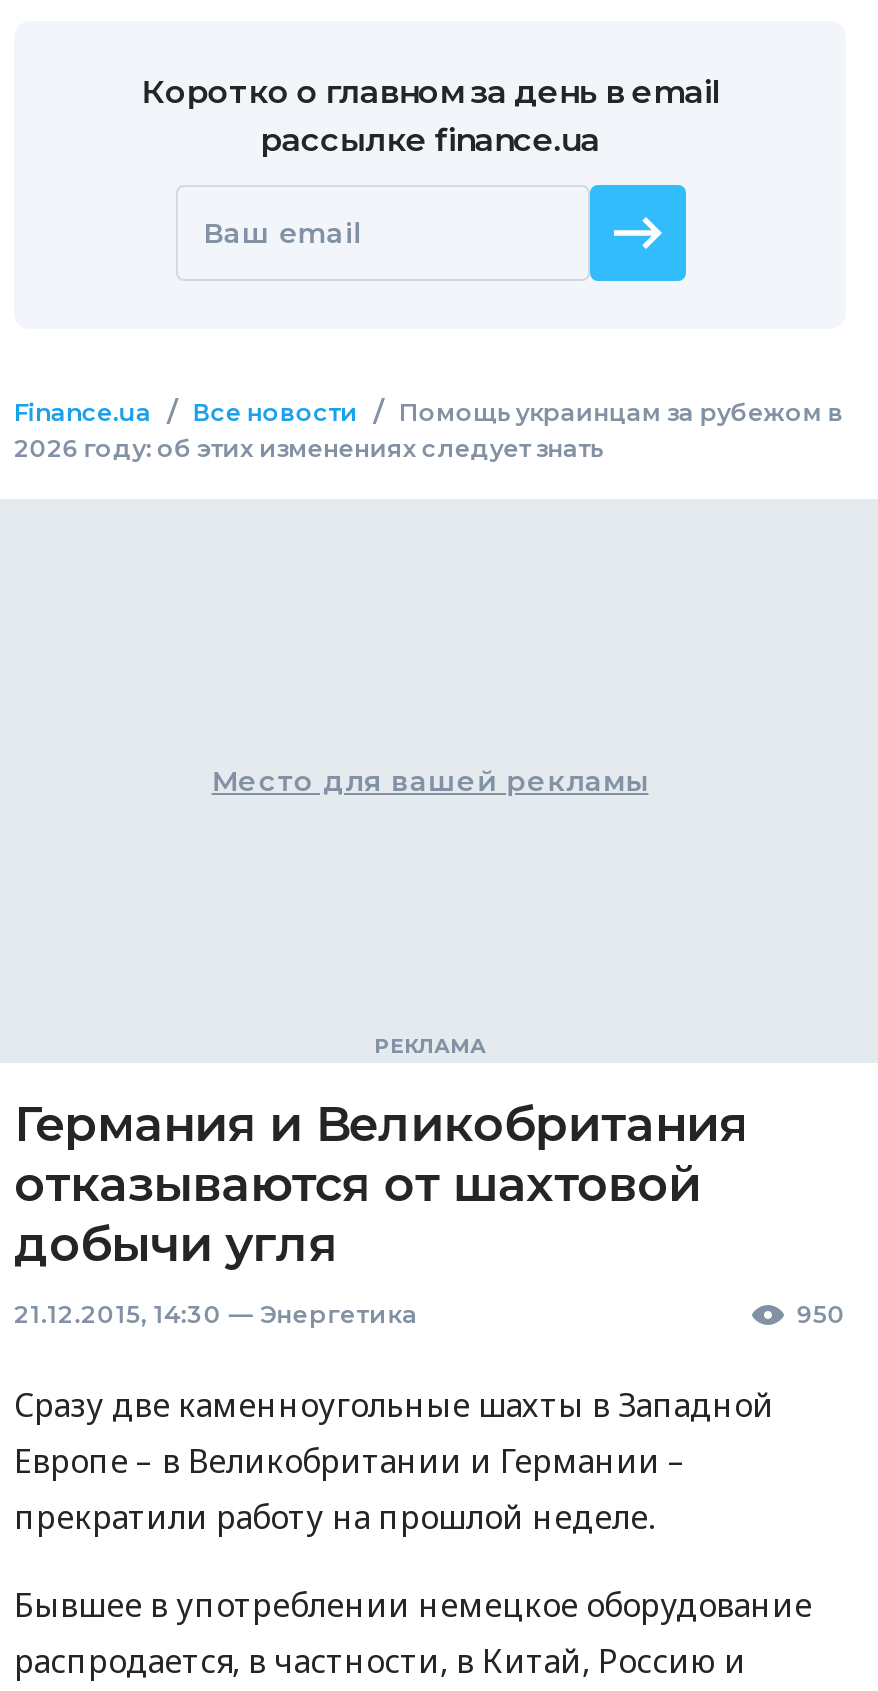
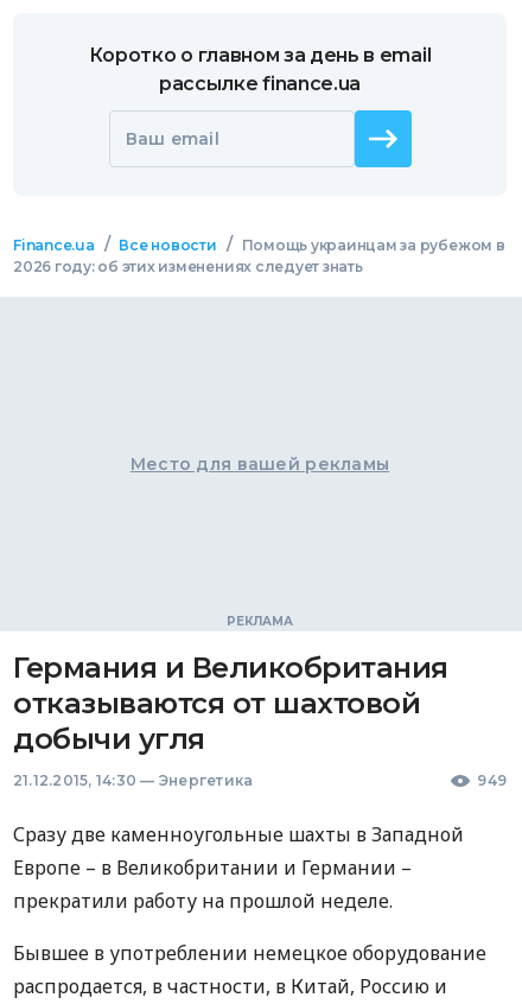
- 950
+ 949
